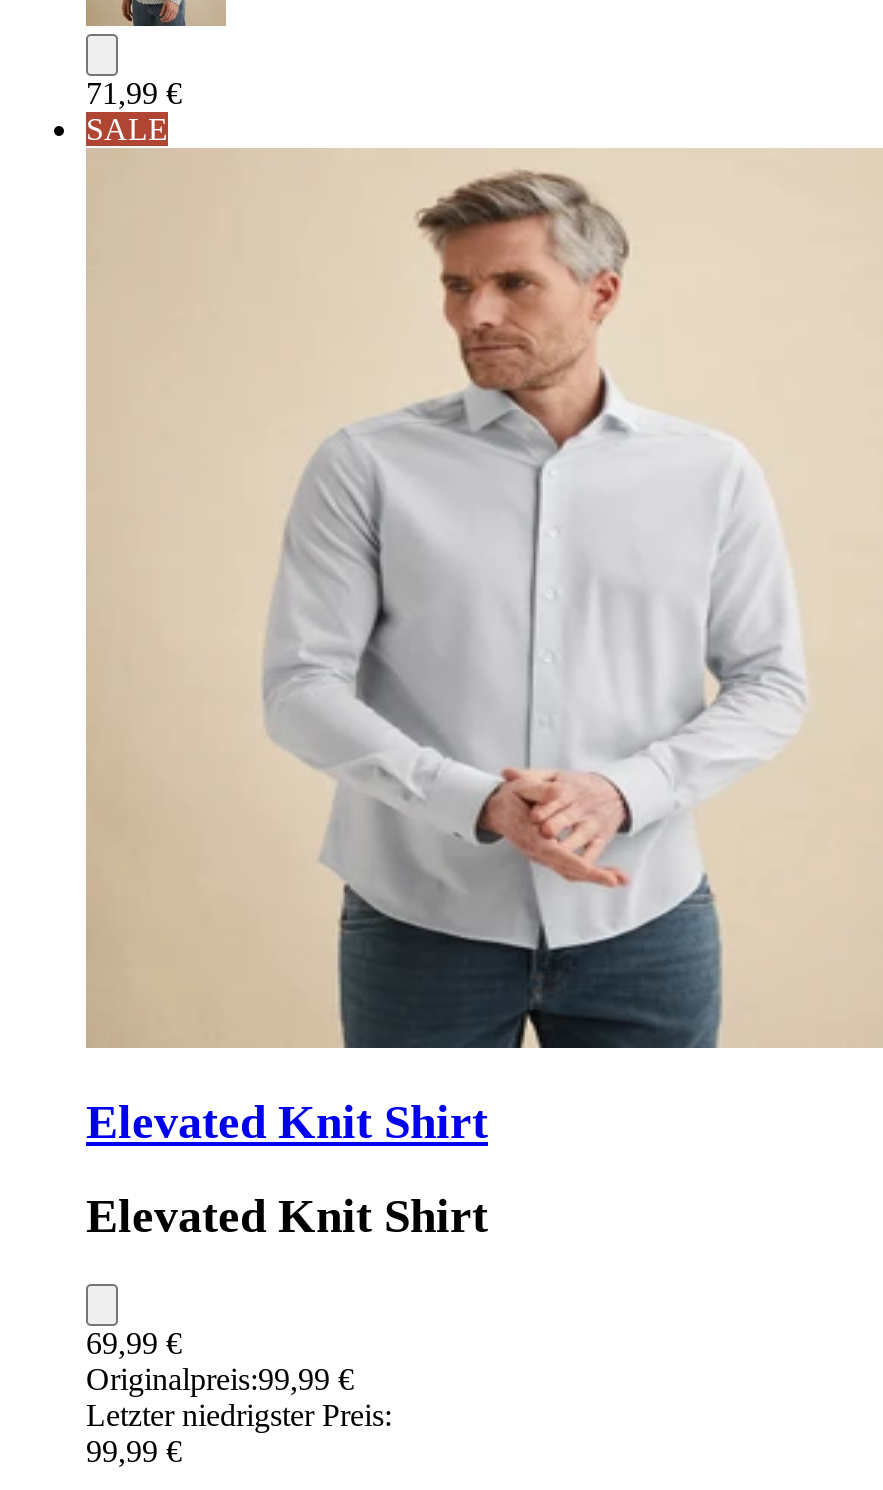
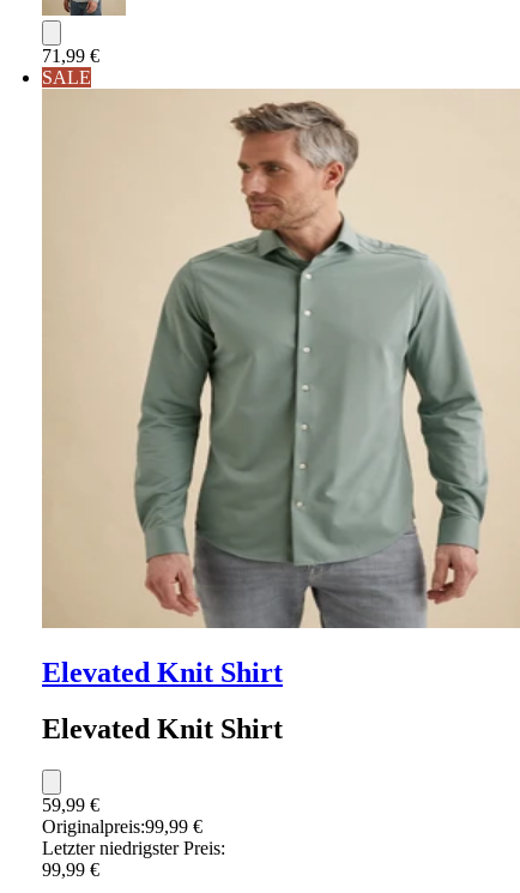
- [image]
+ [image]

- 69,99 €
+ 59,99 €
